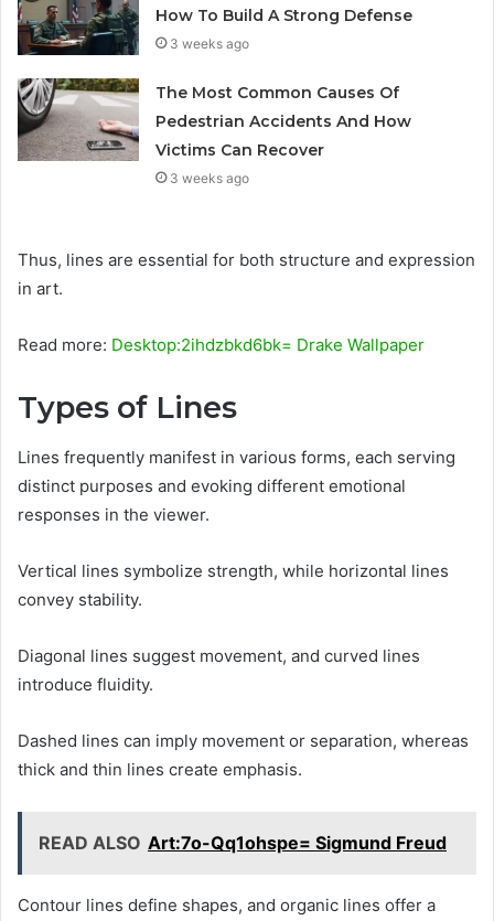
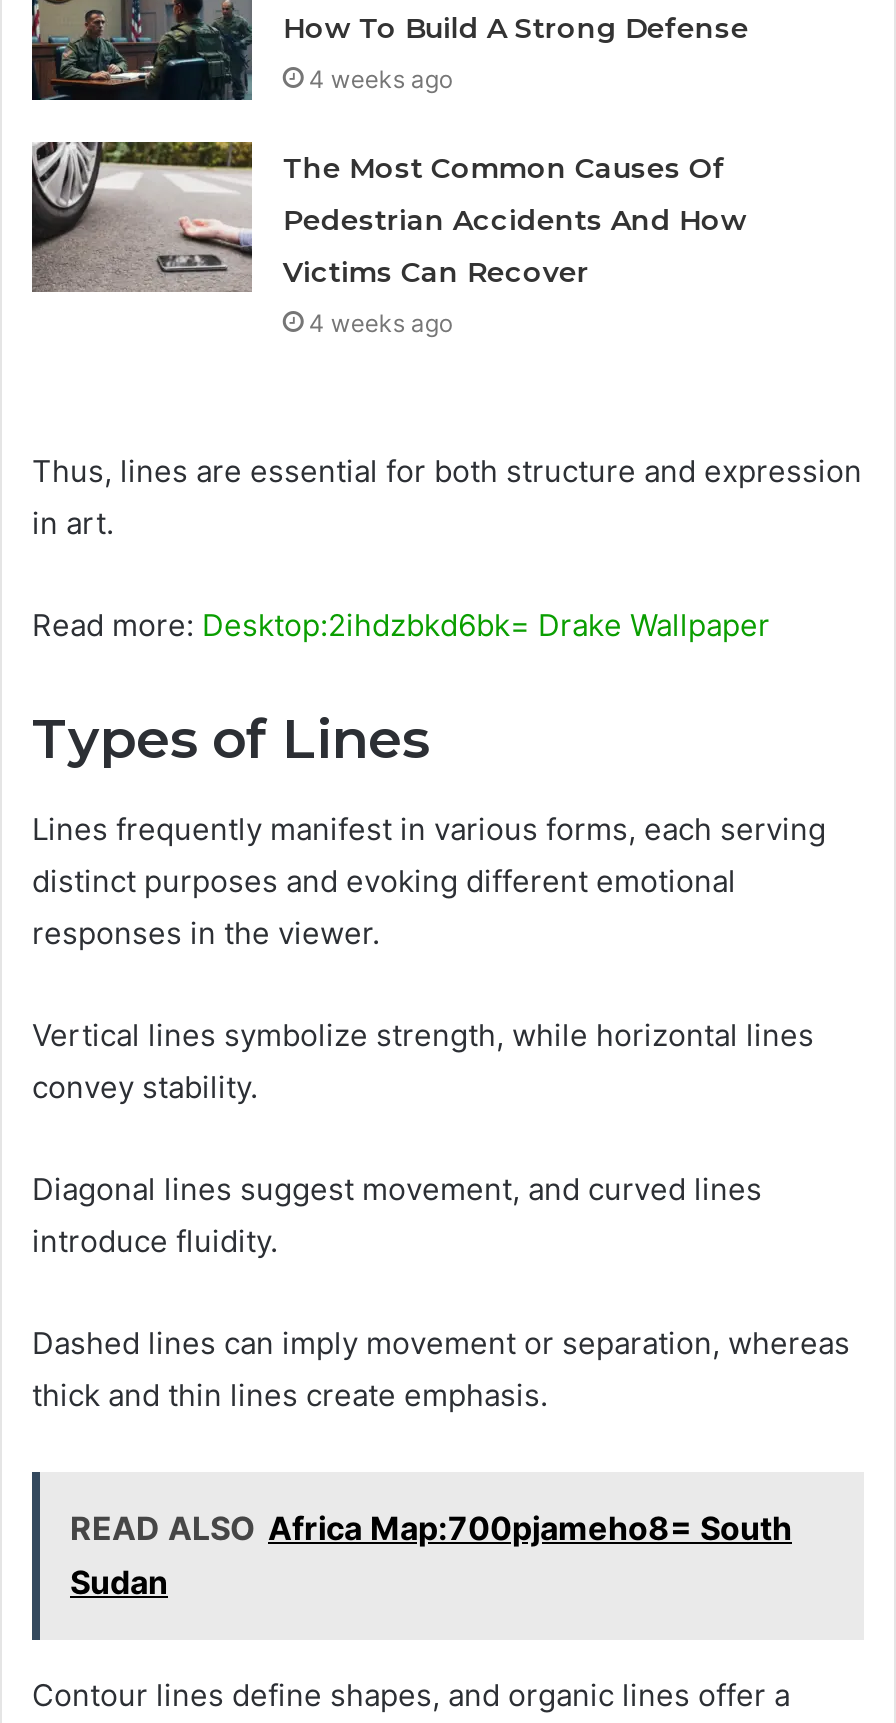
- 3 weeks ago
+ 4 weeks ago

- 3 weeks ago
+ 4 weeks ago

- READ ALSO Art:7o-Qq1ohspe= Sigmund Freud
+ READ ALSO Africa Map:700pjameho8= South
+ Sudan
